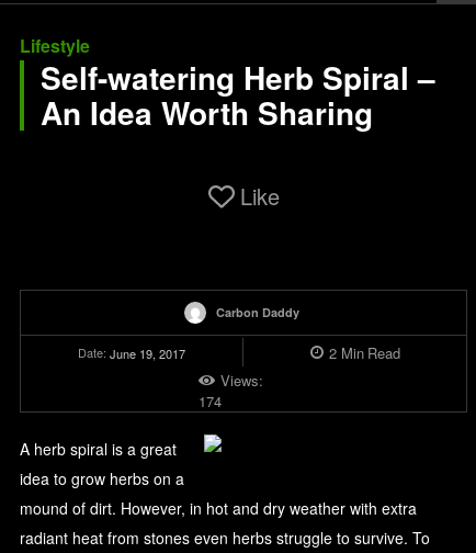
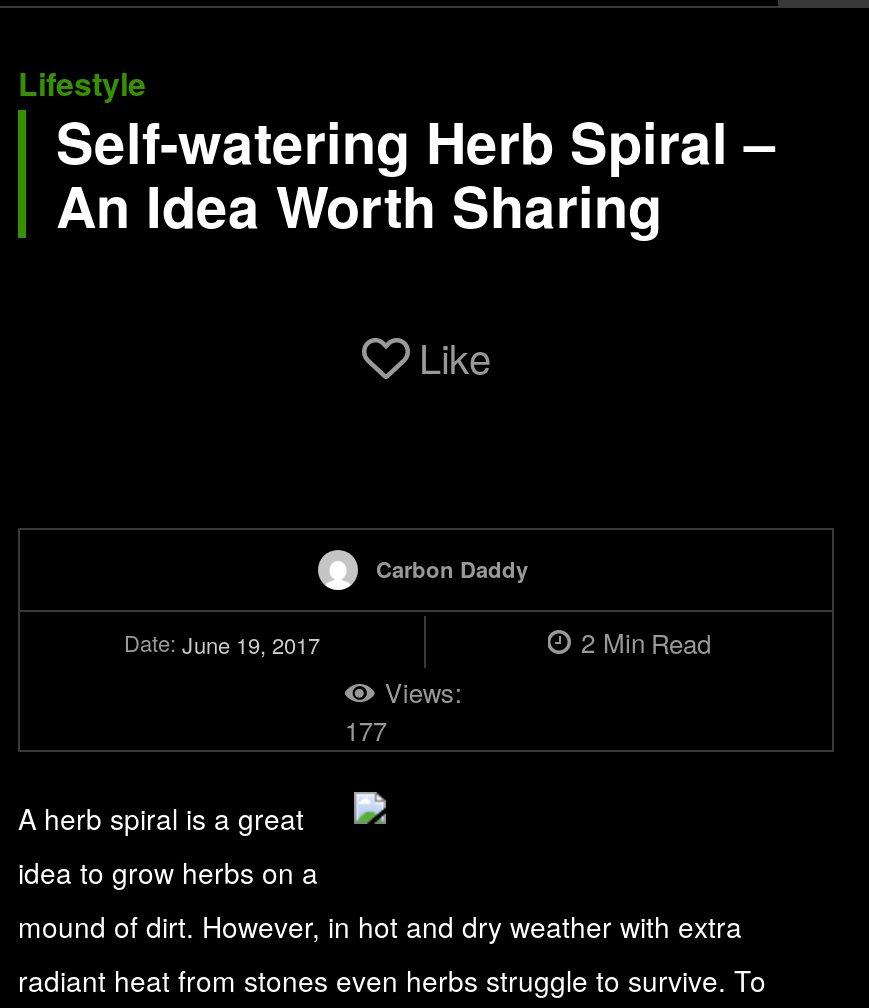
- 174
+ 177
